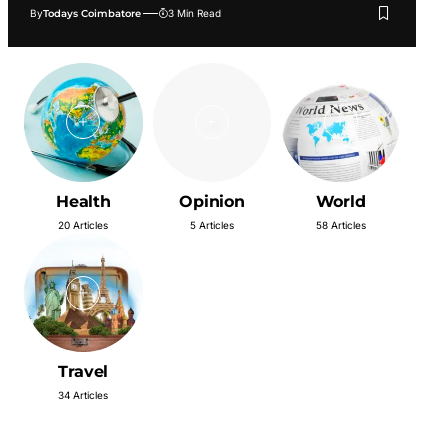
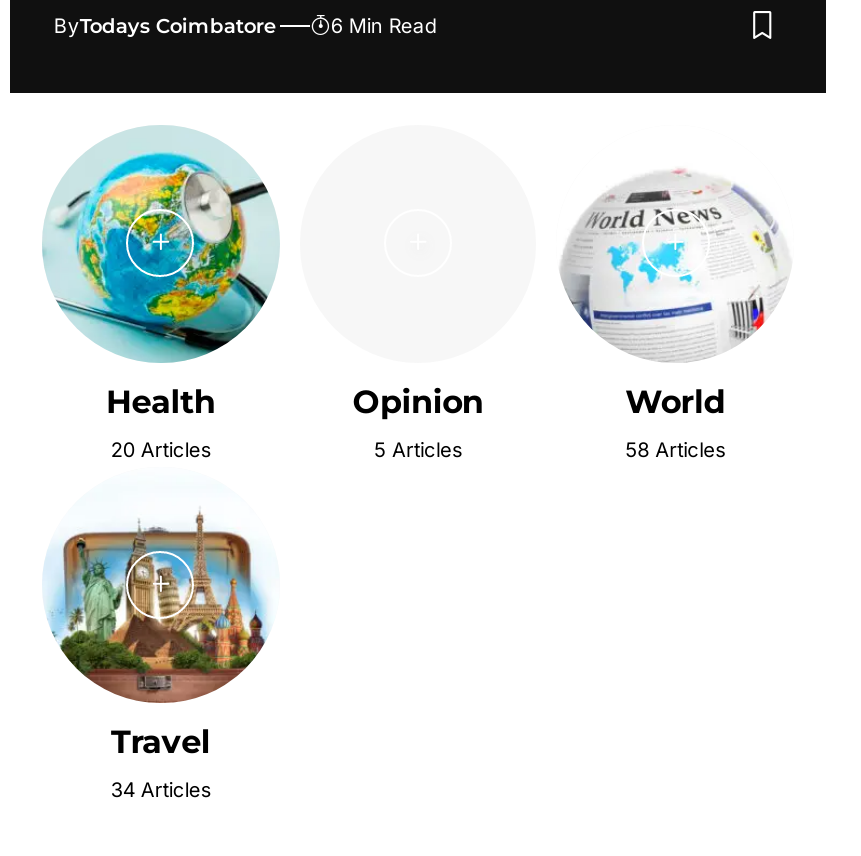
- 3 Min Read
+ 6 Min Read
